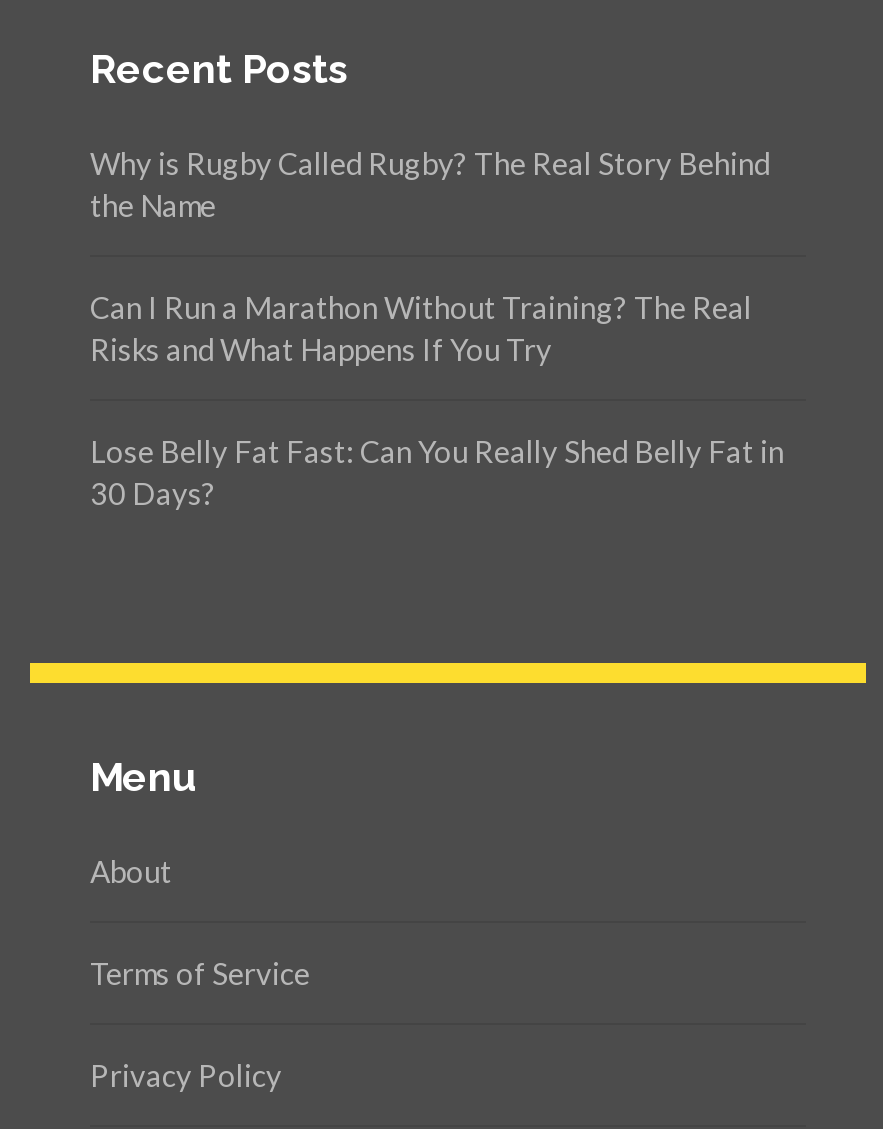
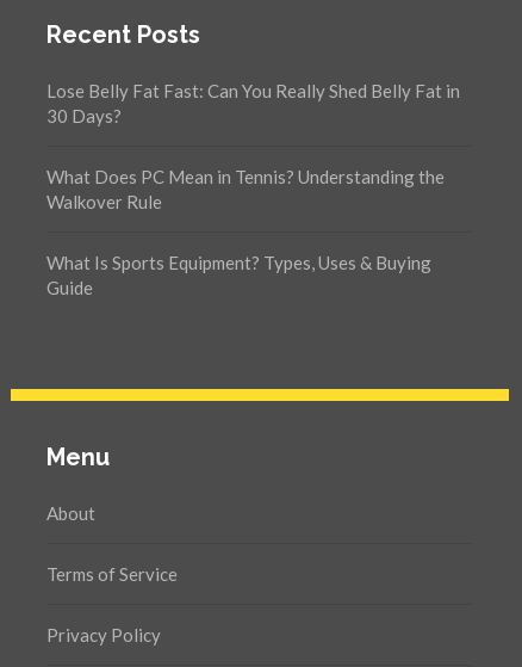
- Why is Rugby Called Rugby? The Real Story Behind
- the Name
- Can I Run a Marathon Without Training? The Real
- Risks and What Happens If You Try

moved up: Lose Belly Fat Fast: Can You Really Shed Belly Fat in | 30 Days?

+ What Does PC Mean in Tennis? Understanding the
+ Walkover Rule
+ What Is Sports Equipment? Types, Uses & Buying
+ Guide
